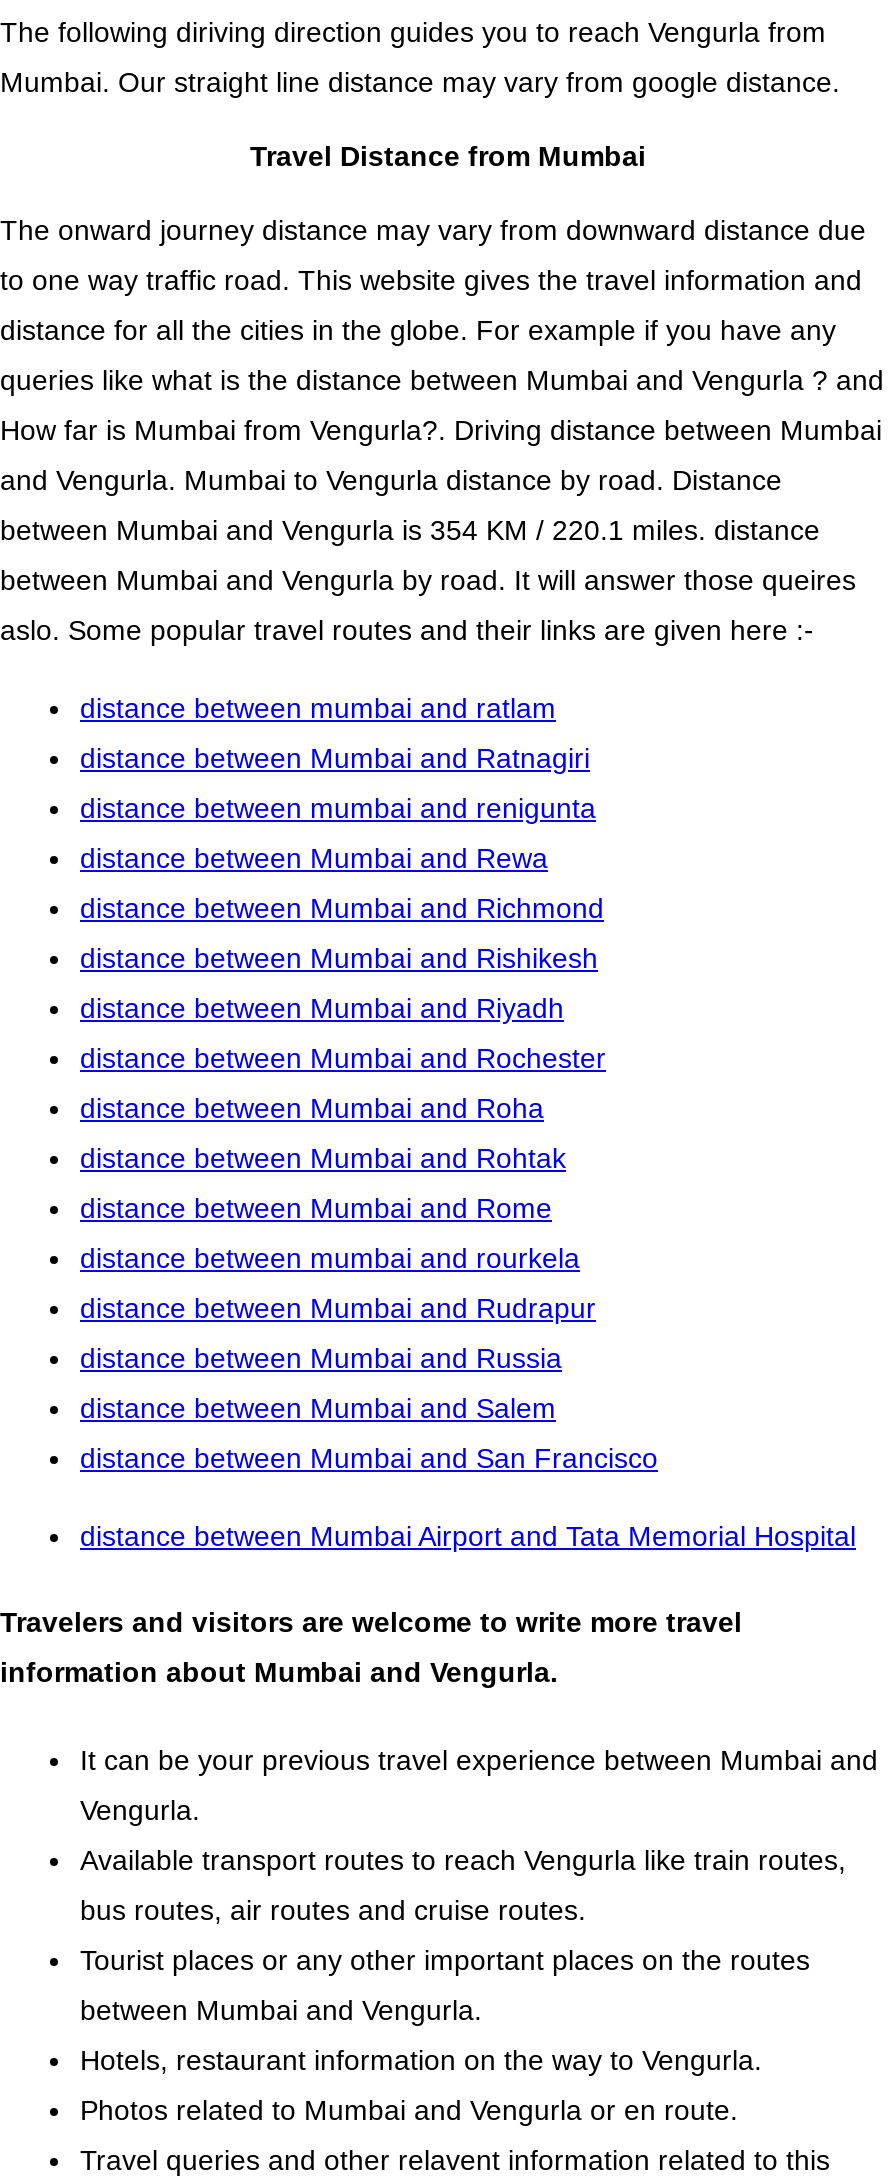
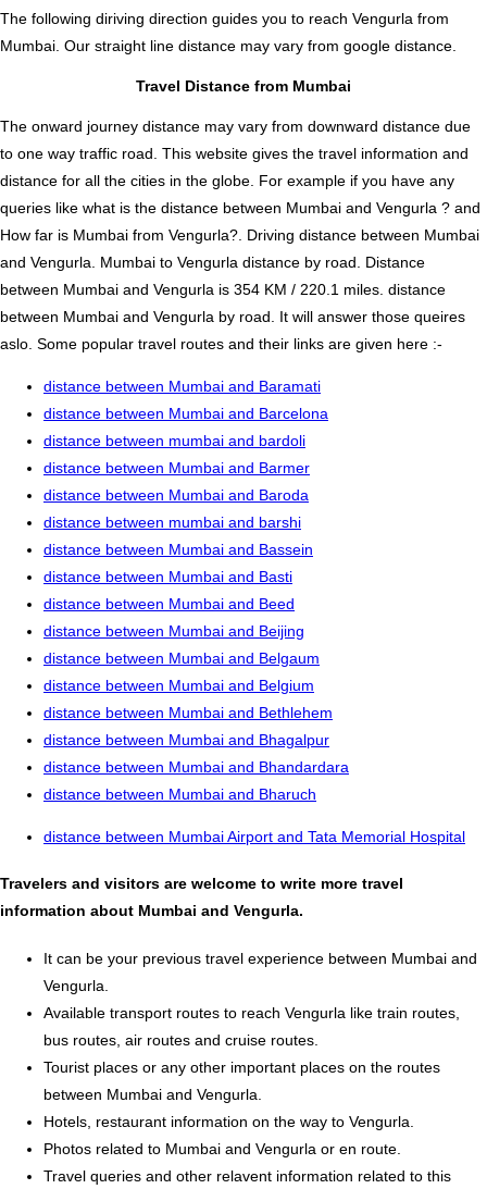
- distance between mumbai and ratlam
+ distance between Mumbai and Baramati

- distance between Mumbai and Ratnagiri
+ distance between Mumbai and Barcelona

- distance between mumbai and renigunta
+ distance between mumbai and bardoli

- distance between Mumbai and Rewa
+ distance between Mumbai and Barmer

- distance between Mumbai and Richmond
+ distance between Mumbai and Baroda

- distance between Mumbai and Rishikesh
+ distance between mumbai and barshi

- distance between Mumbai and Riyadh
+ distance between Mumbai and Bassein

- distance between Mumbai and Rochester
+ distance between Mumbai and Basti

- distance between Mumbai and Roha
+ distance between Mumbai and Beed

- distance between Mumbai and Rohtak
+ distance between Mumbai and Beijing

- distance between Mumbai and Rome
+ distance between Mumbai and Belgaum

- distance between mumbai and rourkela
+ distance between Mumbai and Belgium

- distance between Mumbai and Rudrapur
+ distance between Mumbai and Bethlehem

- distance between Mumbai and Russia
+ distance between Mumbai and Bhagalpur

- distance between Mumbai and Salem
+ distance between Mumbai and Bhandardara

- distance between Mumbai and San Francisco
+ distance between Mumbai and Bharuch
